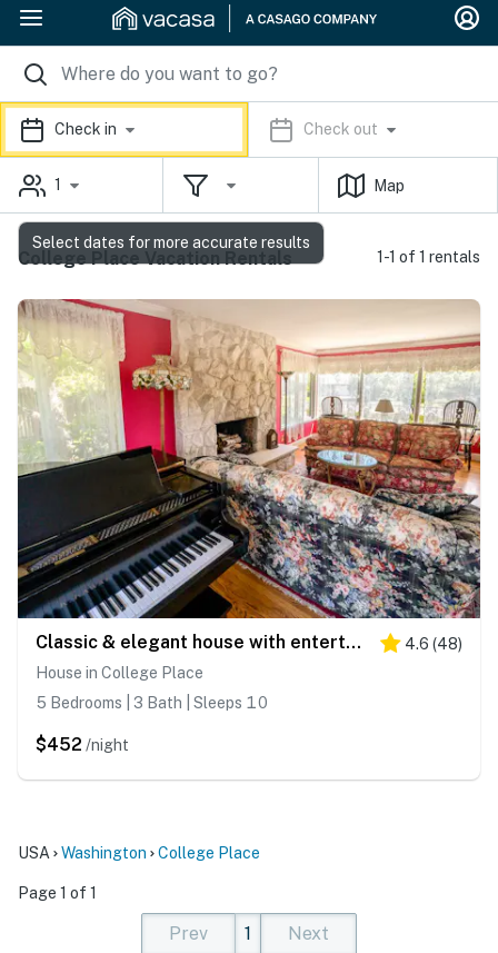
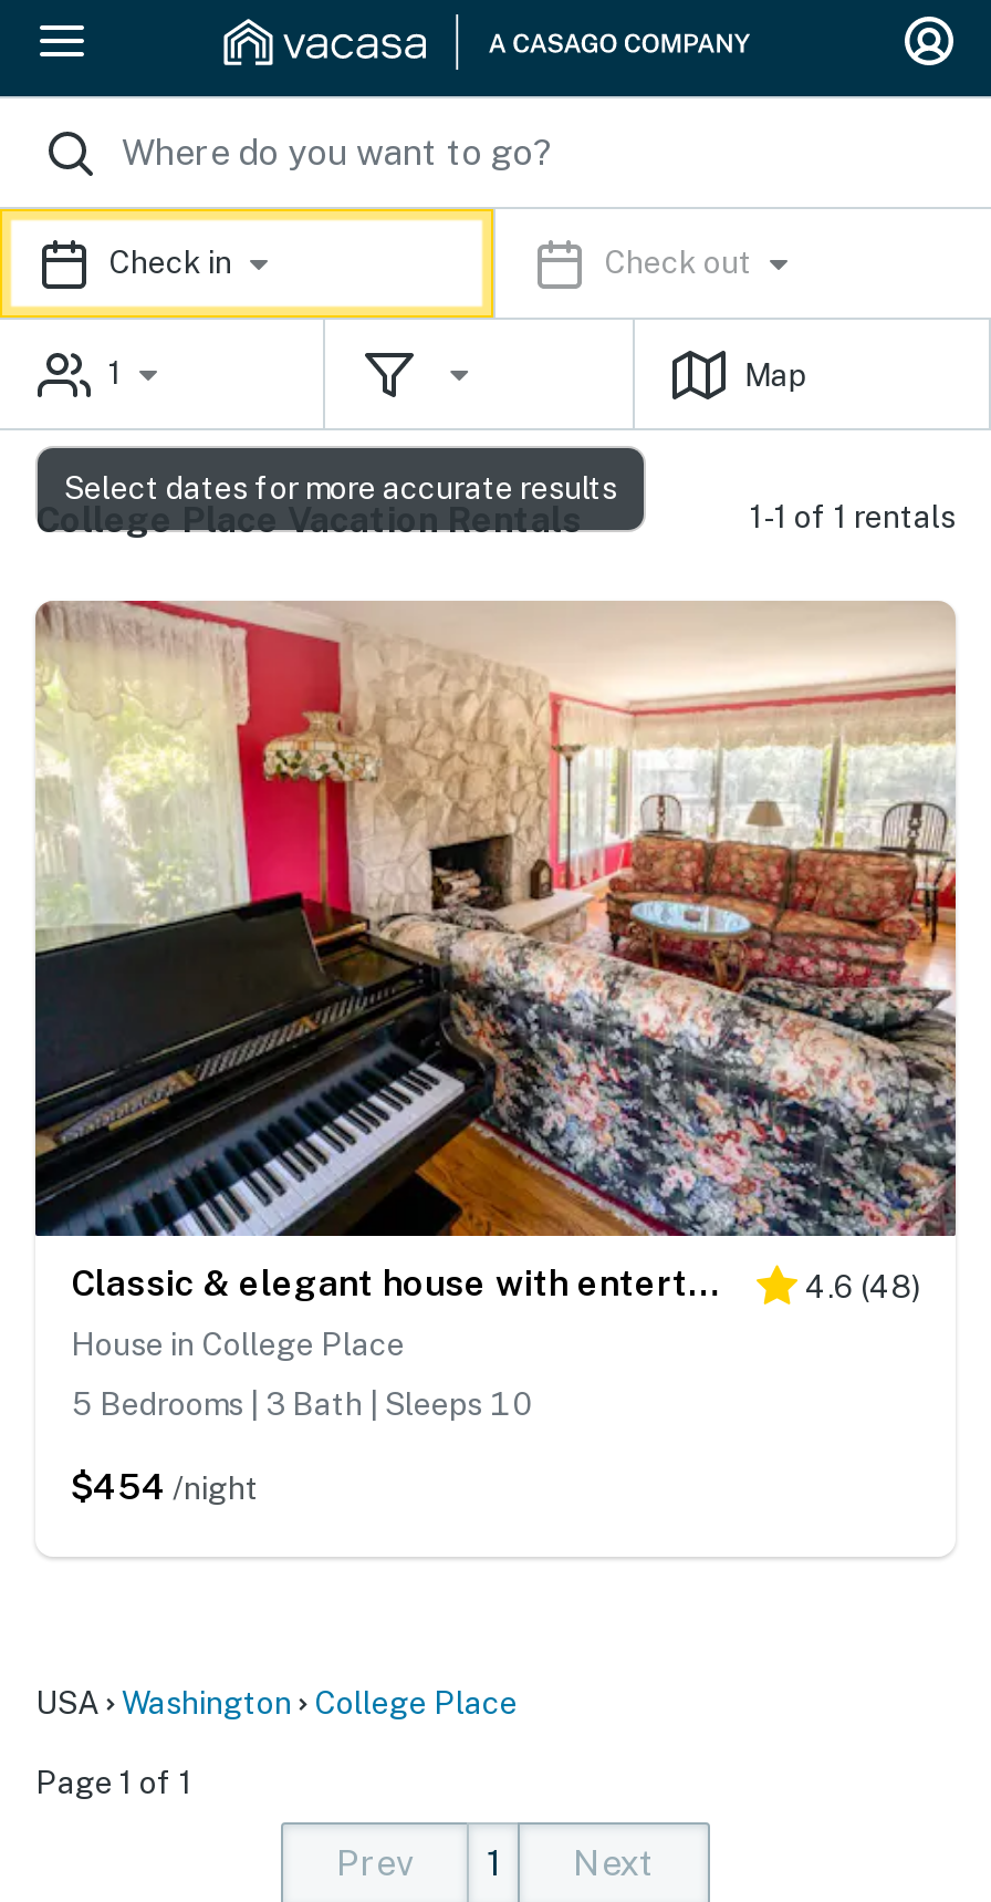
- $452 /night
+ $454 /night
